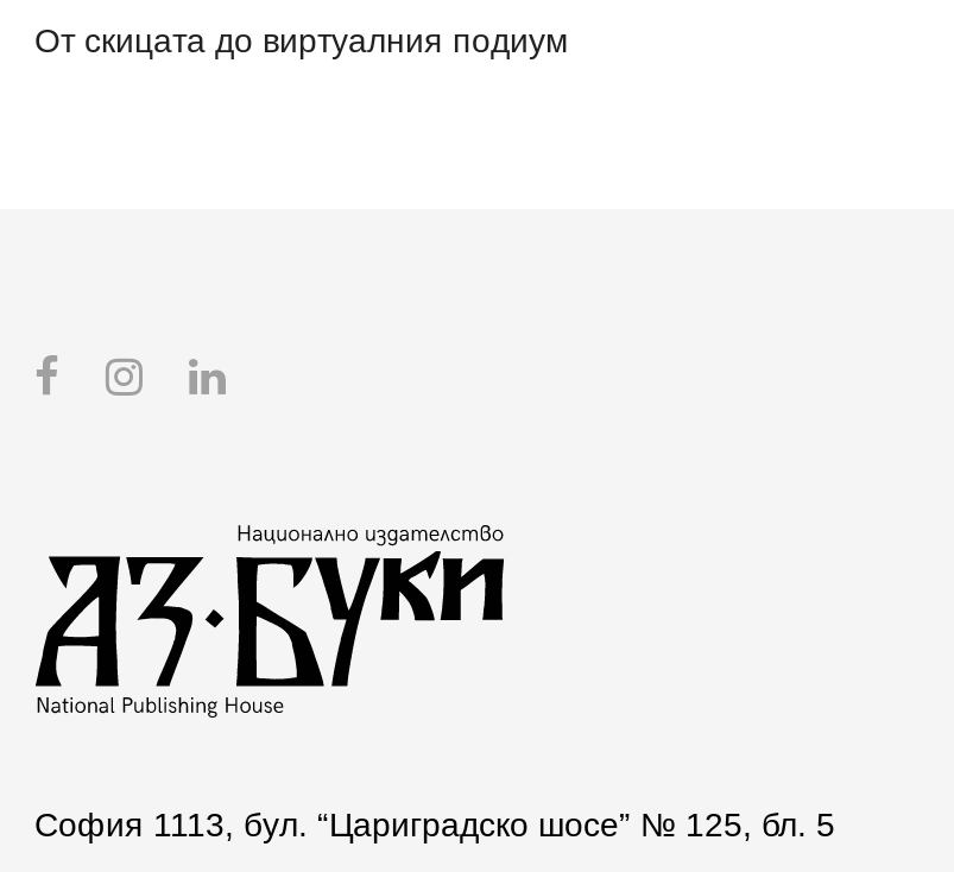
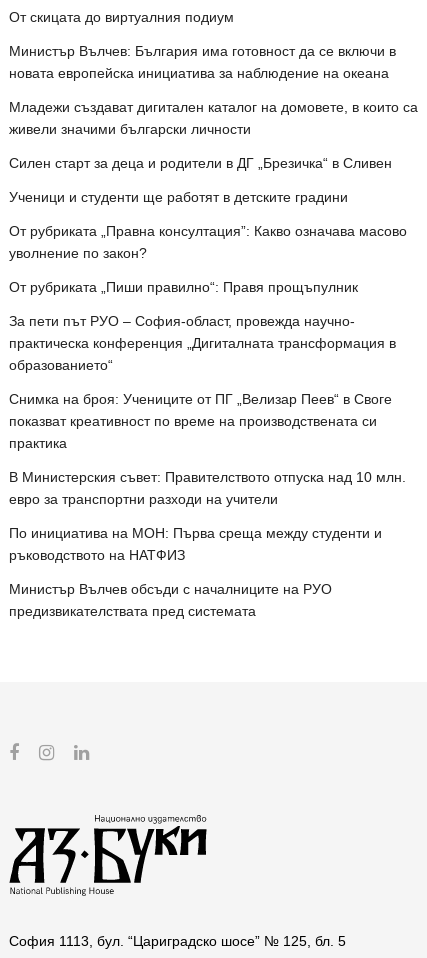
+ Министър Вълчев: България има готовност да се включи в
+ новата европейска инициатива за наблюдение на океана
+ Младежи създават дигитален каталог на домовете, в които са
+ живели значими български личности
+ Силен старт за деца и родители в ДГ „Брезичка“ в Сливен
+ Ученици и студенти ще работят в детските градини
+ От рубриката „Правна консултация”: Какво означава масово
+ уволнение по закон?
+ От рубриката „Пиши правилно“: Правя прощъпулник
+ За пети път РУО – София-област, провежда научно-
+ практическа конференция „Дигиталната трансформация в
+ образованието“
+ Снимка на броя: Учениците от ПГ „Велизар Пеев“ в Своге
+ показват креативност по време на производствената си
+ практика
+ В Министерския съвет: Правителството отпуска над 10 млн.
+ евро за транспортни разходи на учители
+ По инициатива на МОН: Първа среща между студенти и
+ ръководството на НАТФИЗ
+ Министър Вълчев обсъди с началниците на РУО
+ предизвикателствата пред системата
